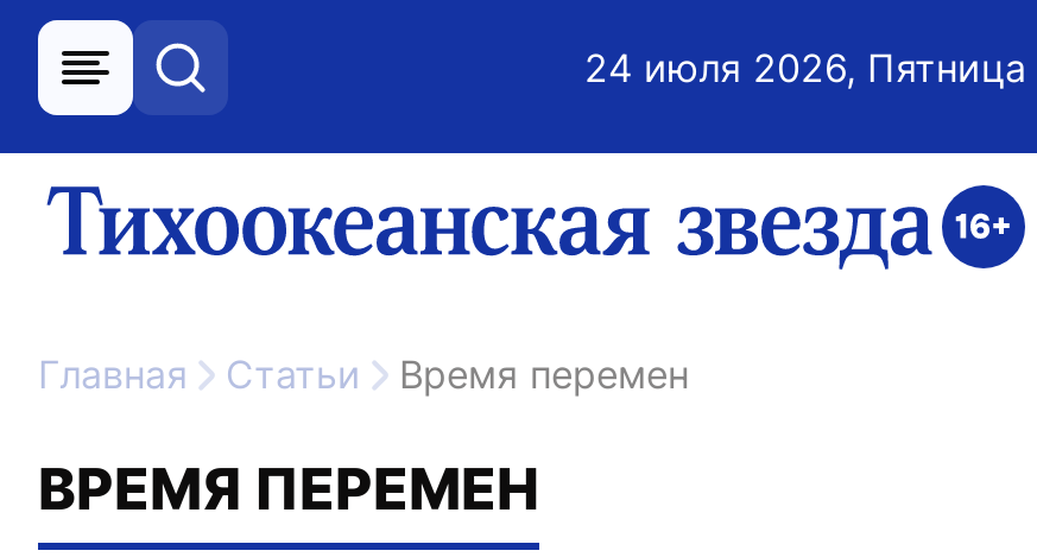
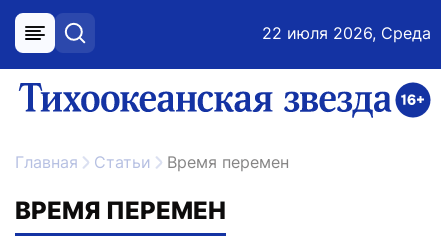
- 24 июля 2026, Пятница
+ 22 июля 2026, Среда
